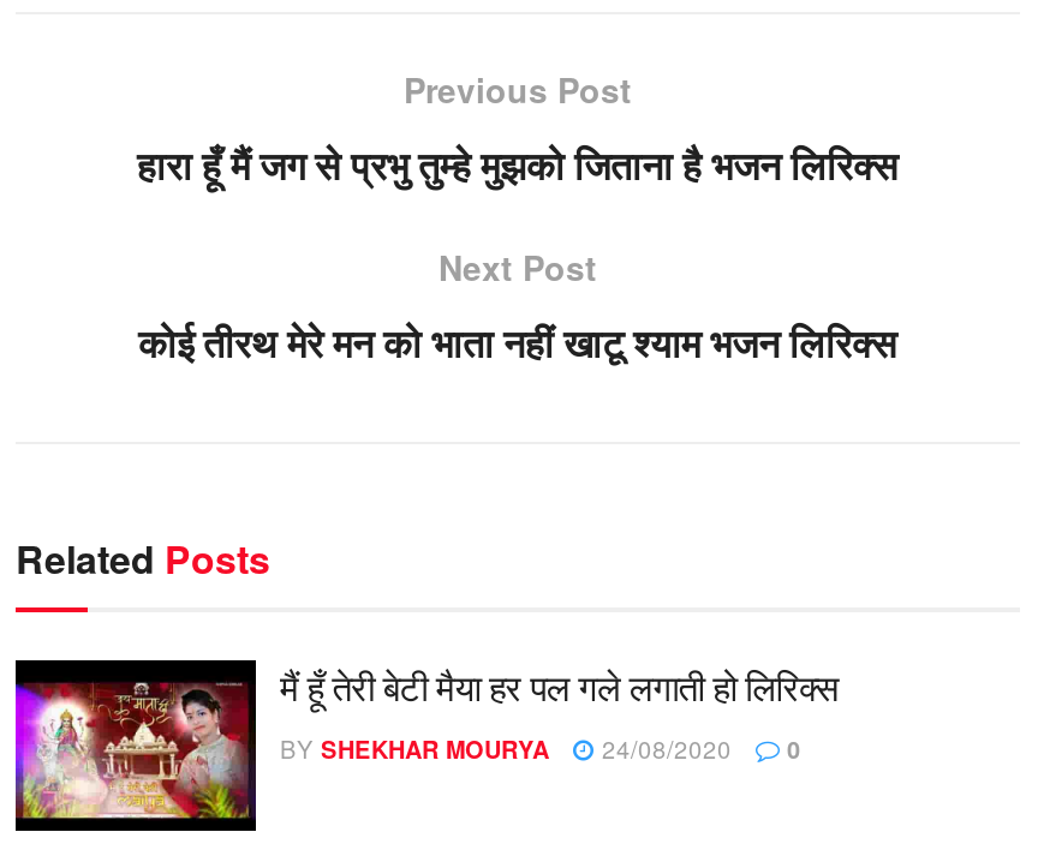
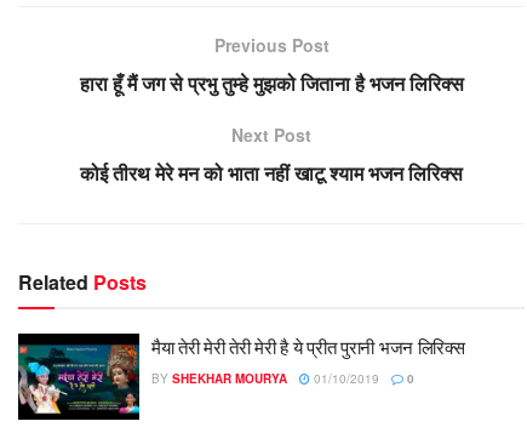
- [image]
- मैं हूँ तेरी बेटी मैया हर पल गले लगाती हो लिरिक्स
+ [image]
+ मैया तेरी मेरी तेरी मेरी है ये प्रीत पुरानी भजन लिरिक्स

- BY SHEKHAR MOURYA 24/08/2020 0
+ BY SHEKHAR MOURYA 01/10/2019 0
